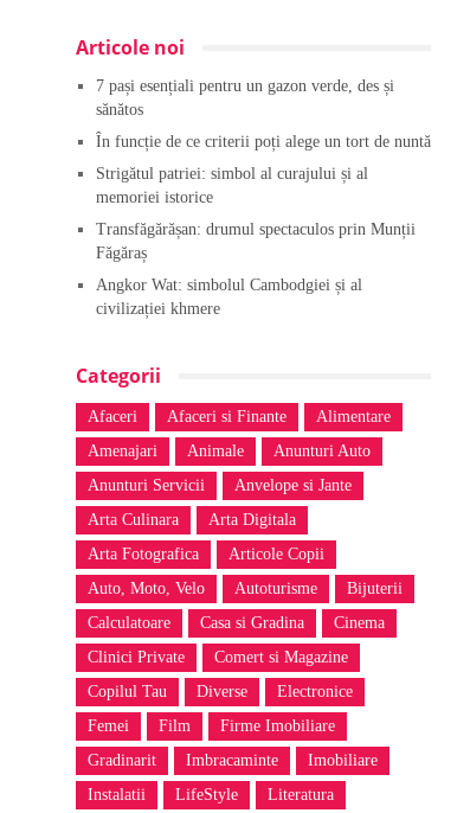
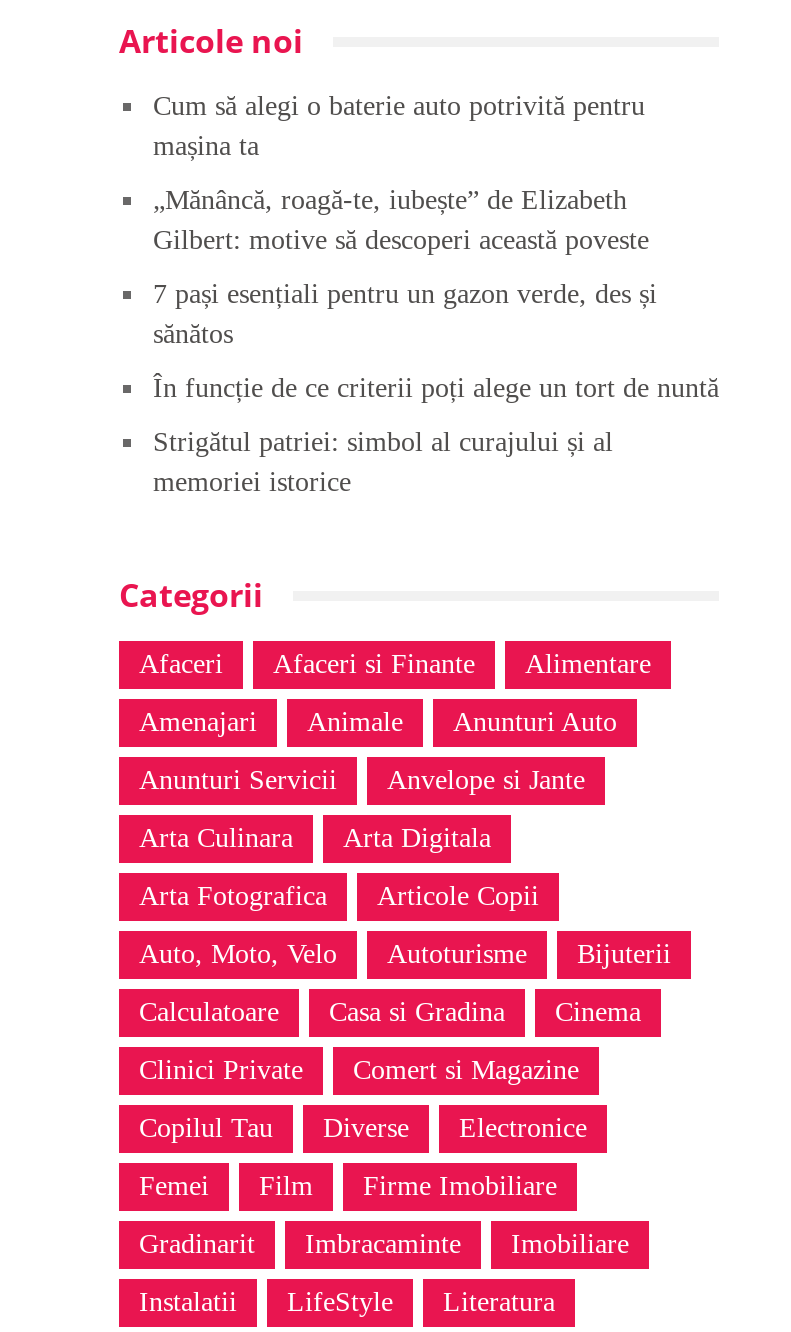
+ Cum să alegi o baterie auto potrivită pentru
+ mașina ta
+ „Mănâncă, roagă-te, iubește” de Elizabeth
+ Gilbert: motive să descoperi această poveste

moved down: 7 pași esențiali pentru un gazon verde, des și | sănătos | În funcție de ce criterii poți alege un tort de nuntă | Strigătul patriei: simbol al curajului și al | memoriei istorice

- Transfăgărășan: drumul spectaculos prin Munții
- Făgăraș
- Angkor Wat: simbolul Cambodgiei și al
- civilizației khmere
